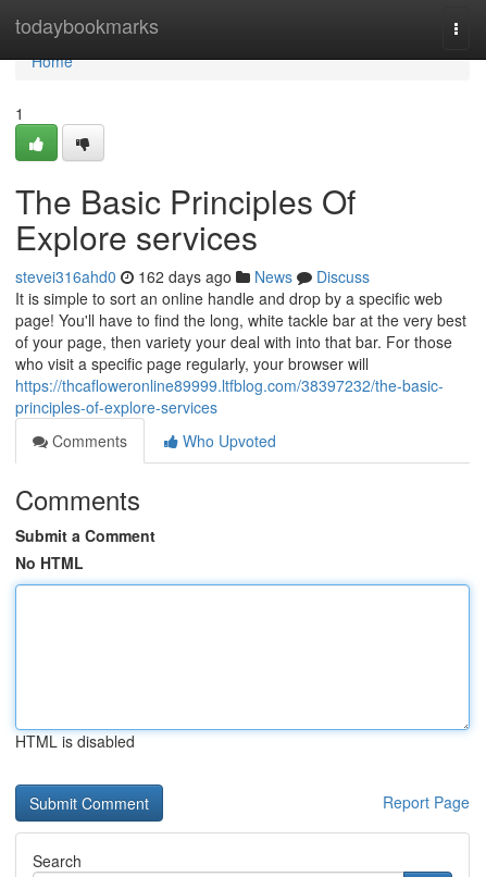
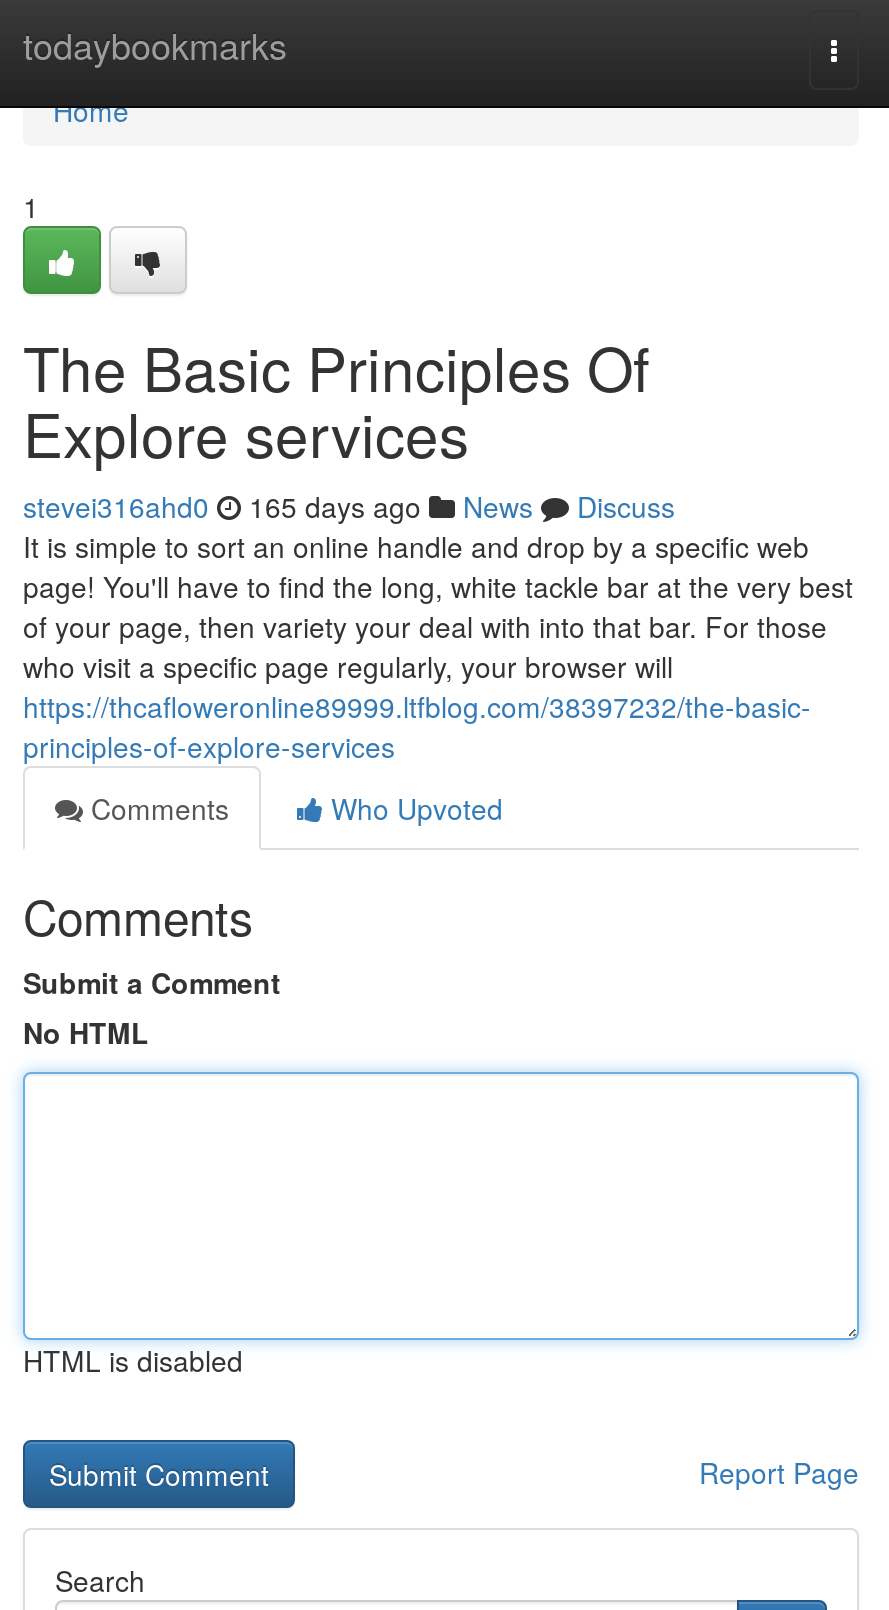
- stevei316ahd0 162 days ago News Discuss
+ stevei316ahd0 165 days ago News Discuss
